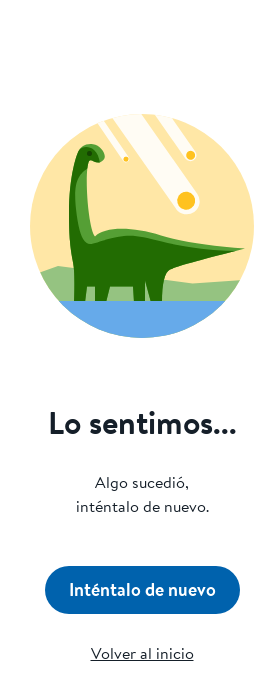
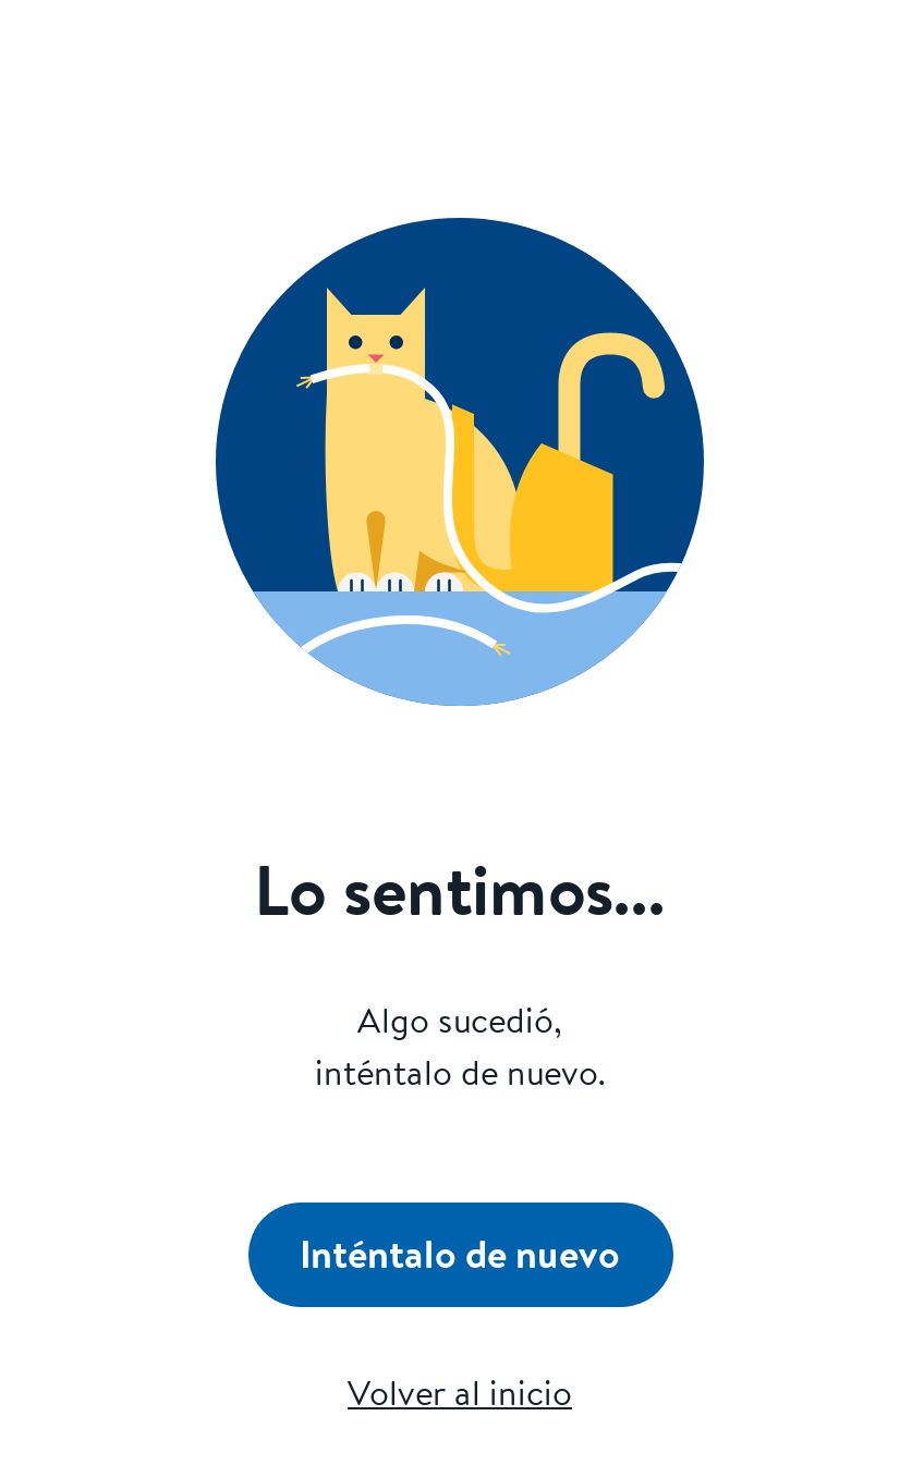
- [image]
+ [image]
